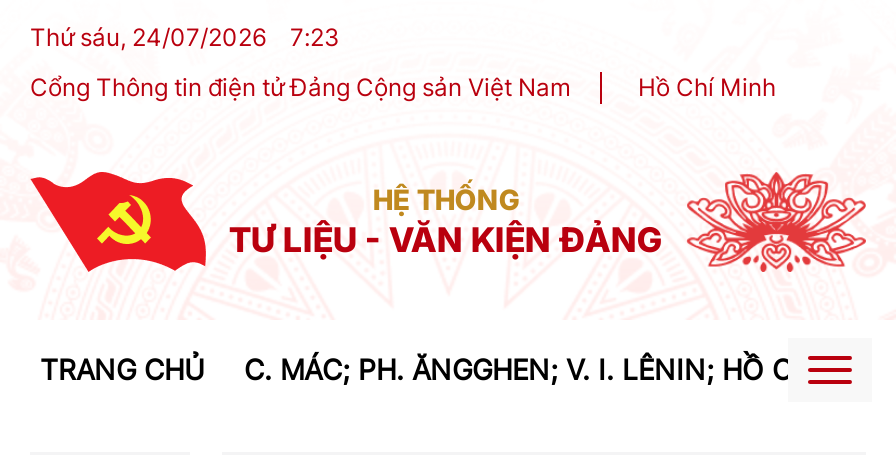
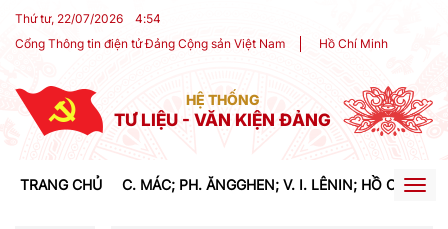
- Thứ sáu, 24/07/2026
+ Thứ tư, 22/07/2026

- 7:23
+ 4:54
